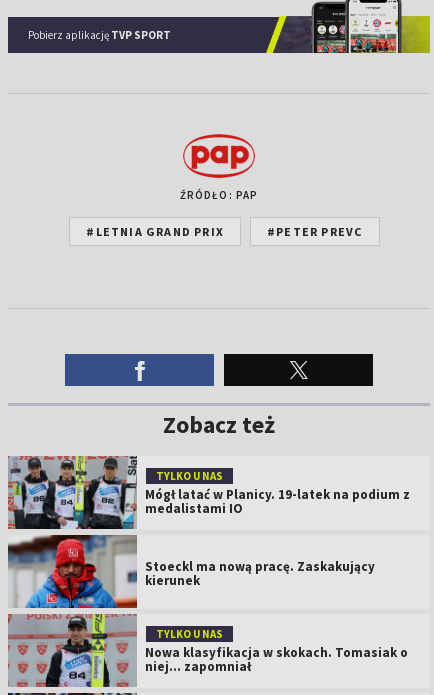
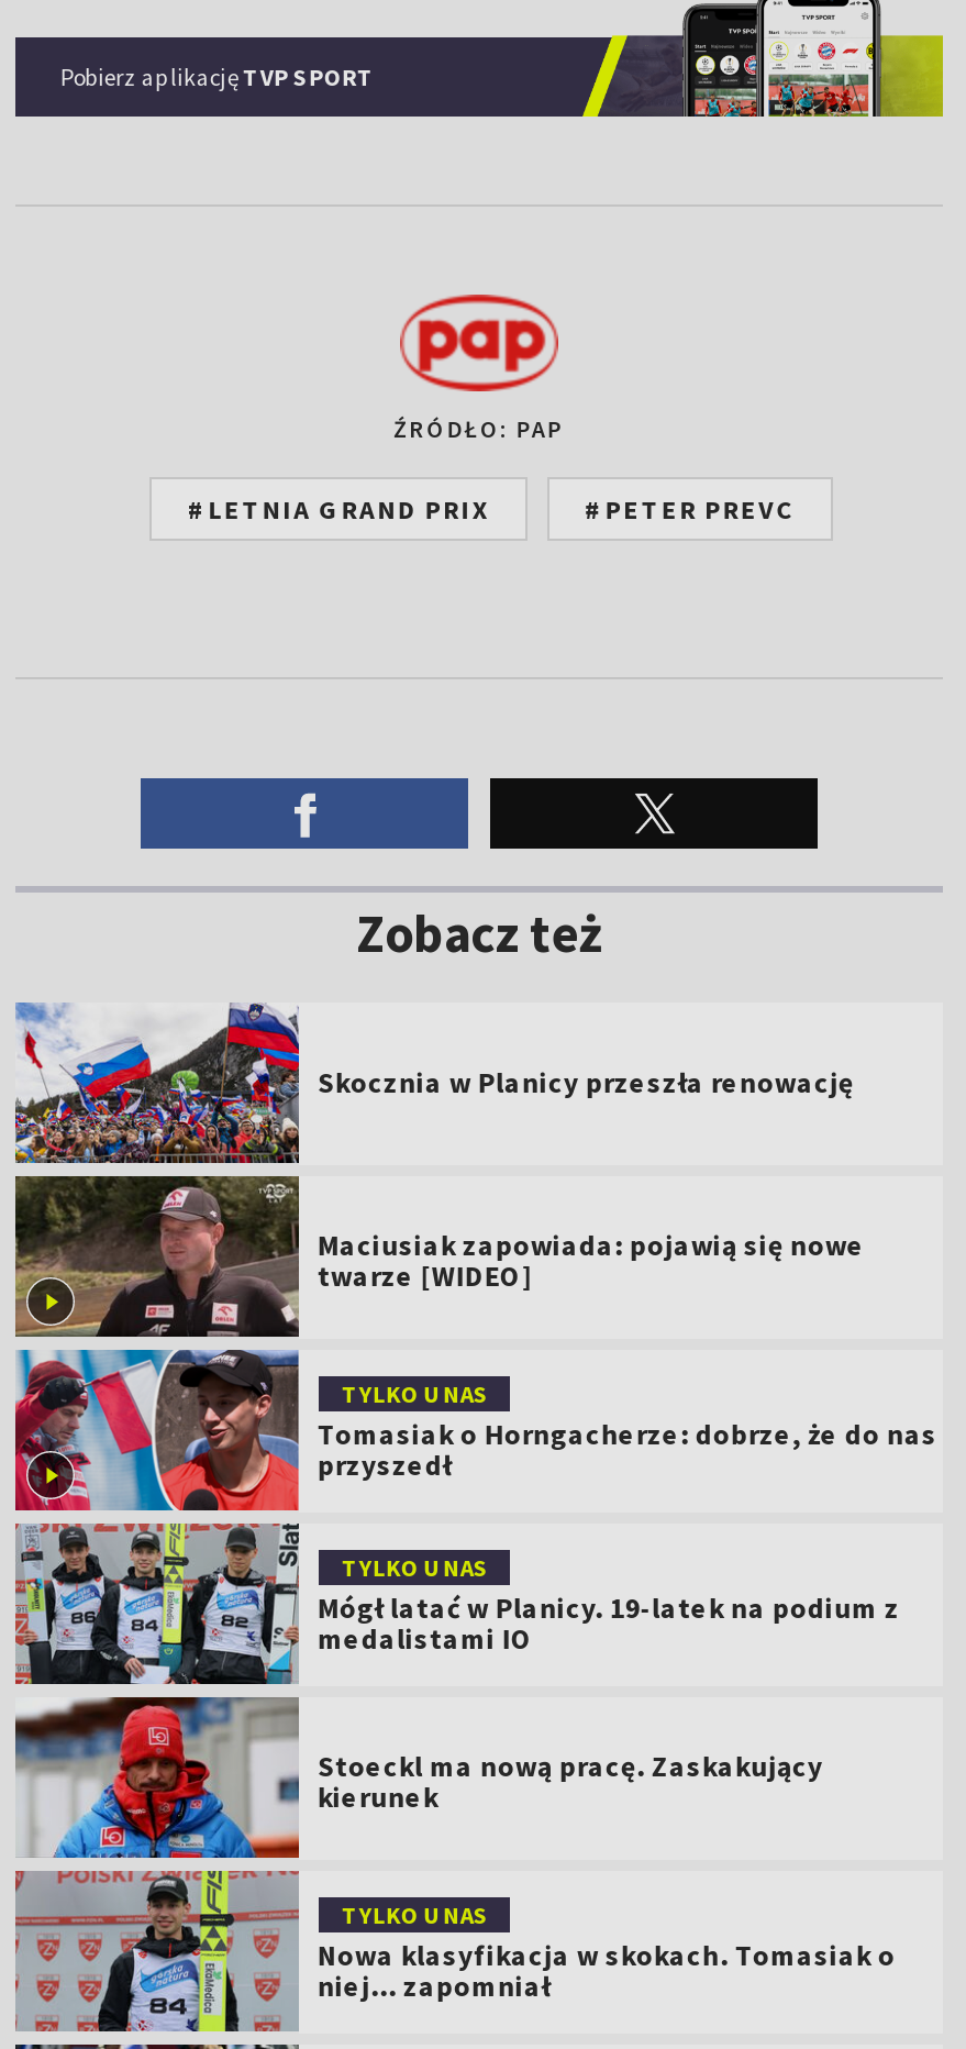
+ [image]
+ Skocznia w Planicy przeszła renowację

+ Maciusiak zapowiada: pojawią się nowe
+ twarze [WIDEO]
+ TYLKO U NAS
+ Tomasiak o Horngacherze: dobrze, że do nas
+ przyszedł
